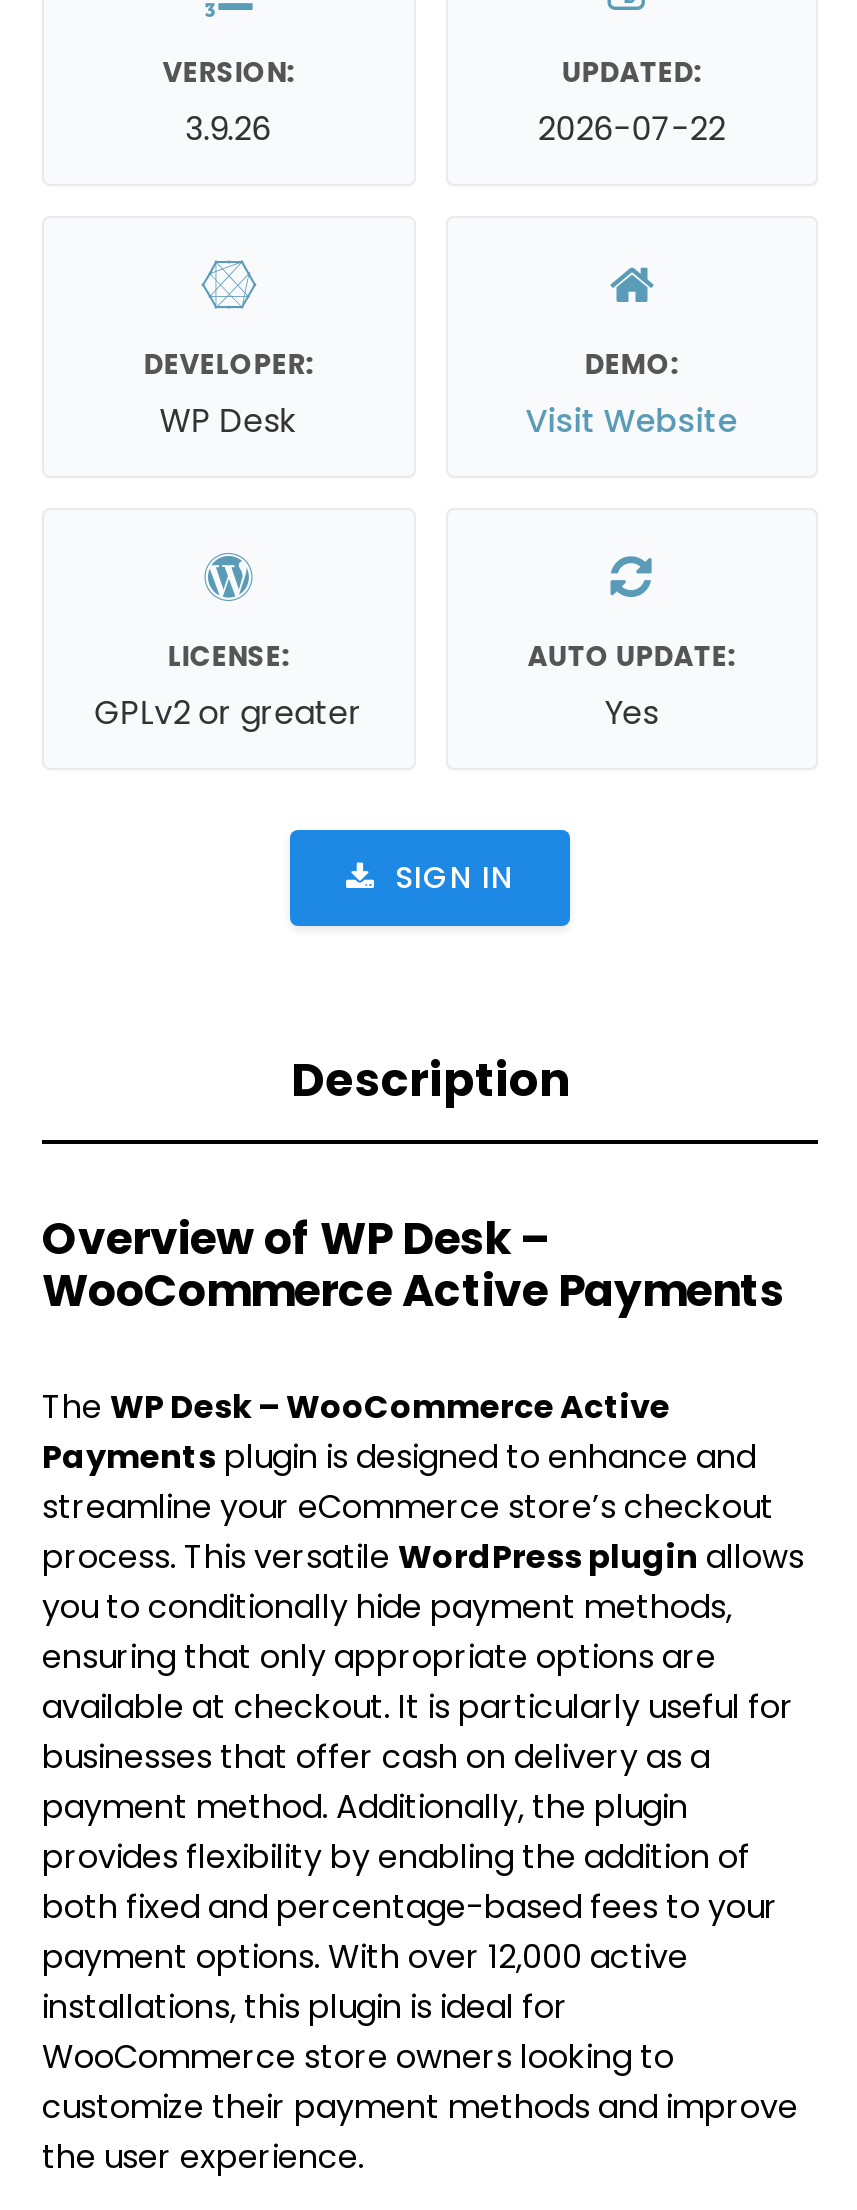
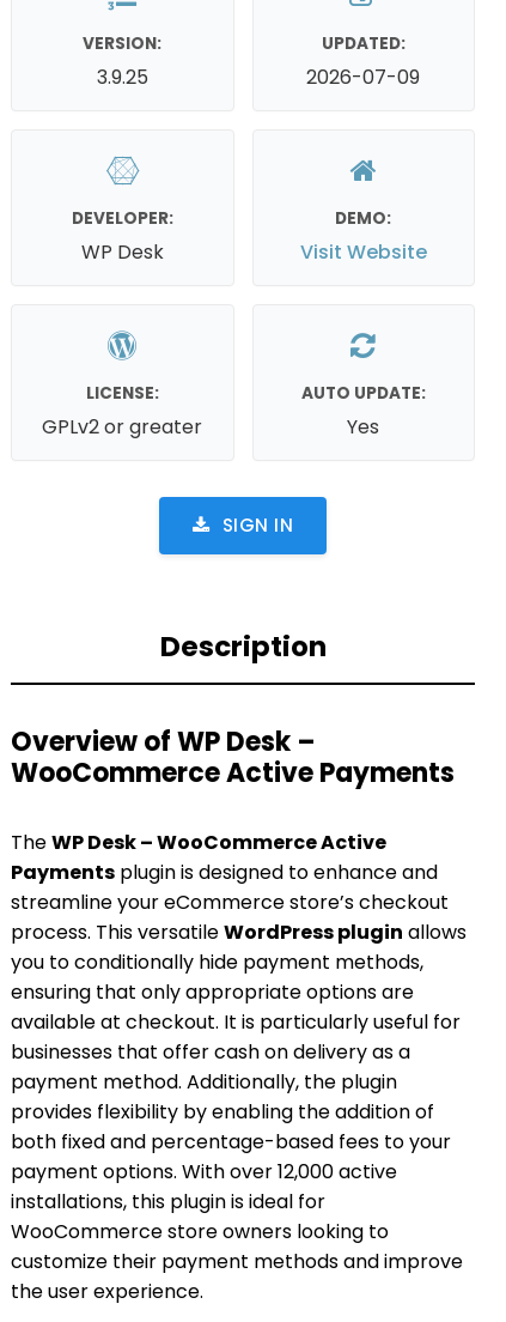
- 3.9.26
+ 3.9.25

- 2026-07-22
+ 2026-07-09
